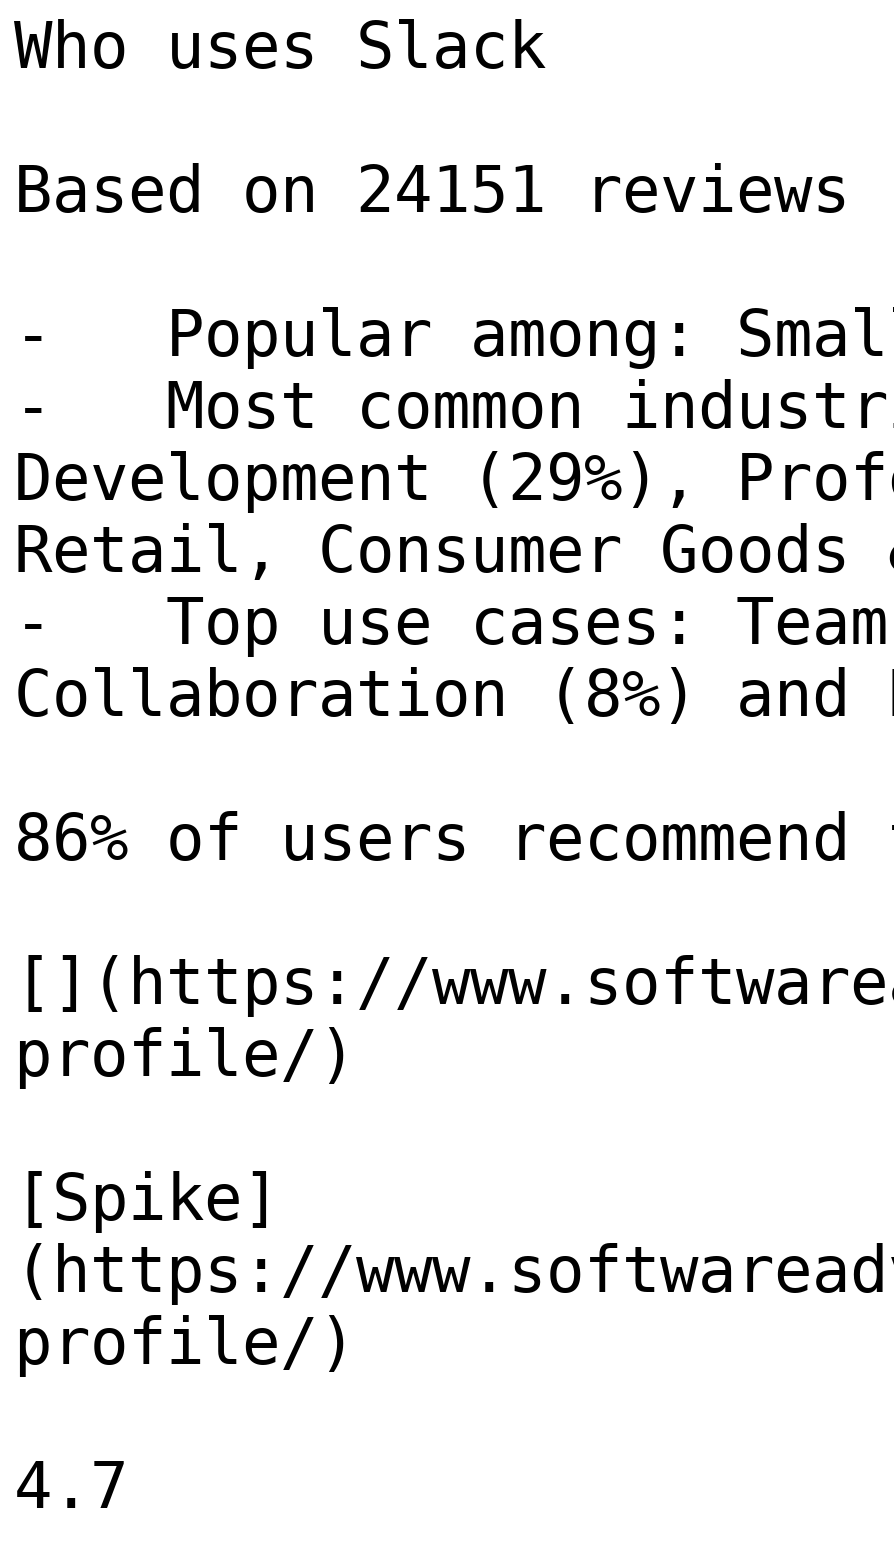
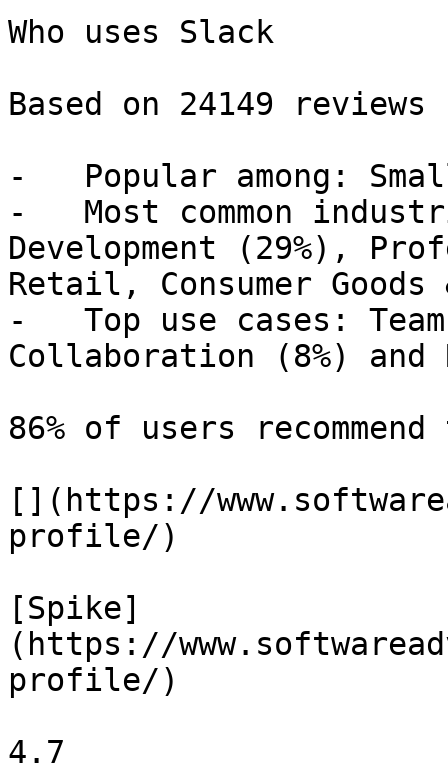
- Based on 24151 reviews
+ Based on 24149 reviews
